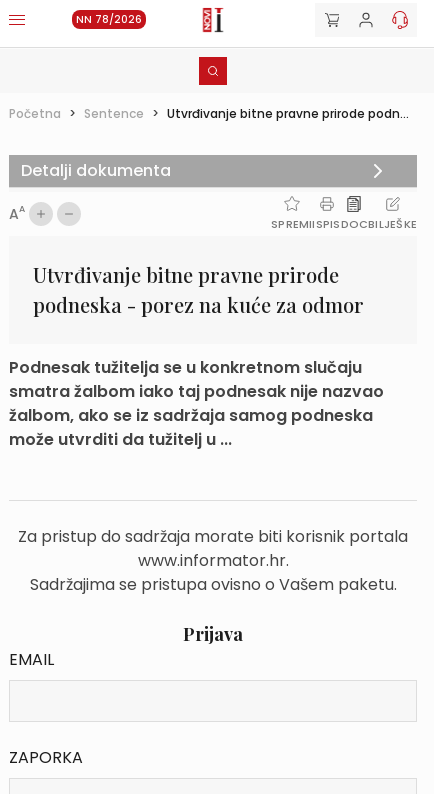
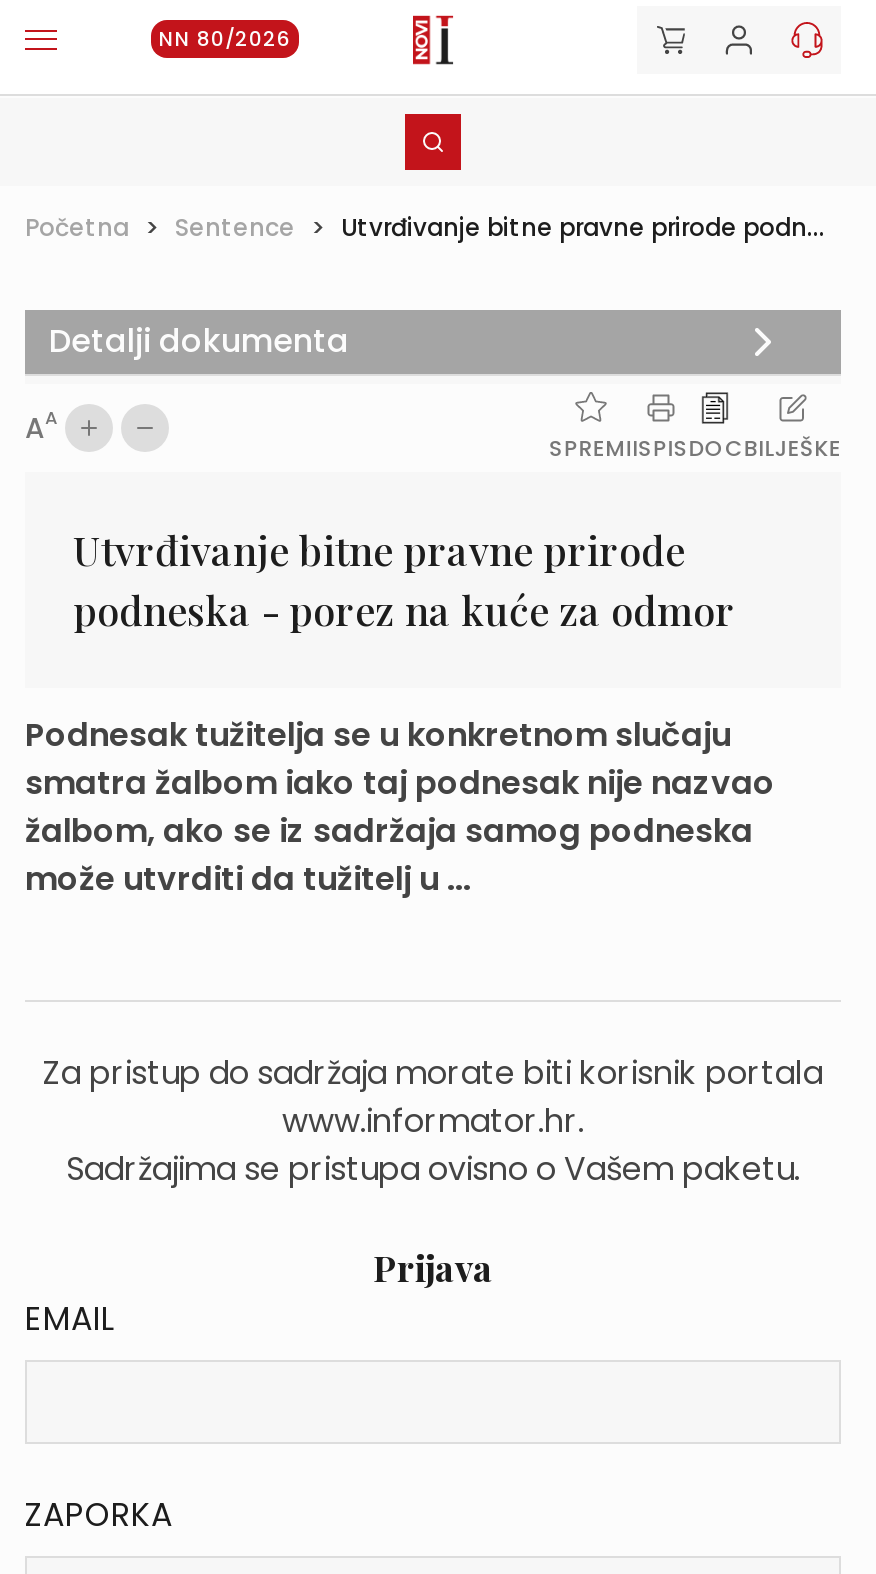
- NN 78/2026
+ NN 80/2026
